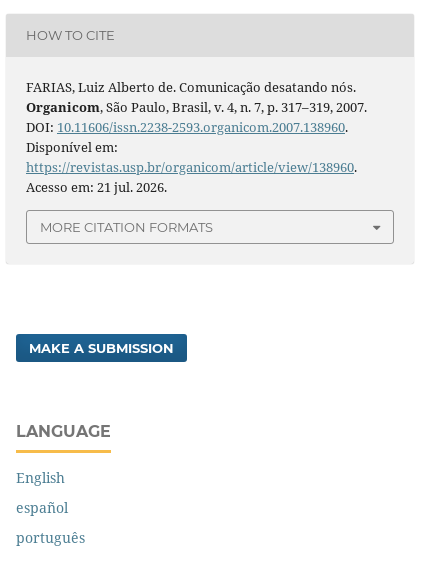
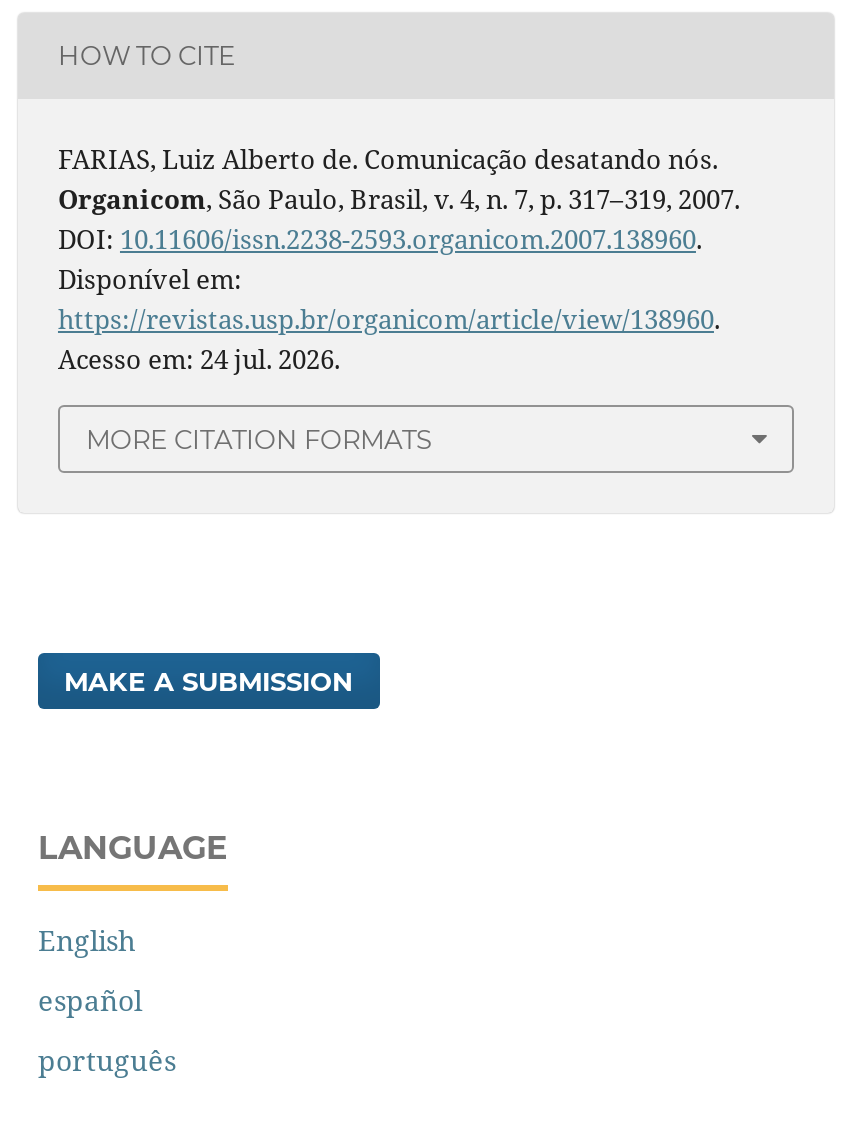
- Acesso em: 21 jul. 2026.
+ Acesso em: 24 jul. 2026.
